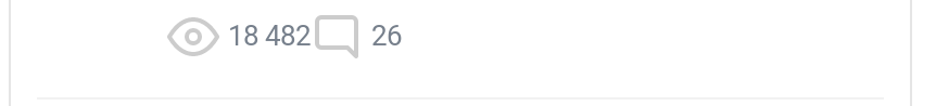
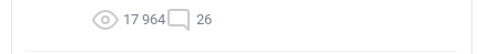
- 18 482 26
+ 17 964 26
